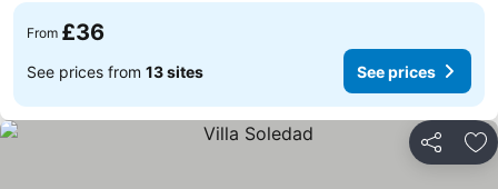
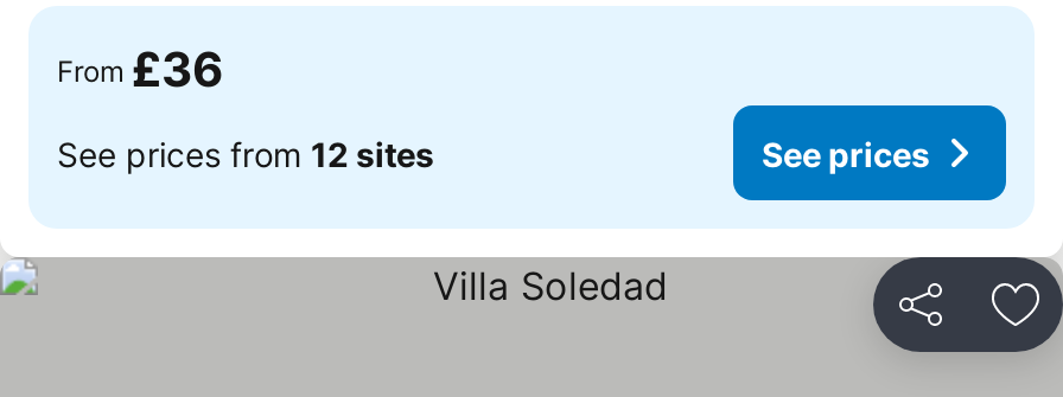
- See prices from 13 sites
+ See prices from 12 sites
